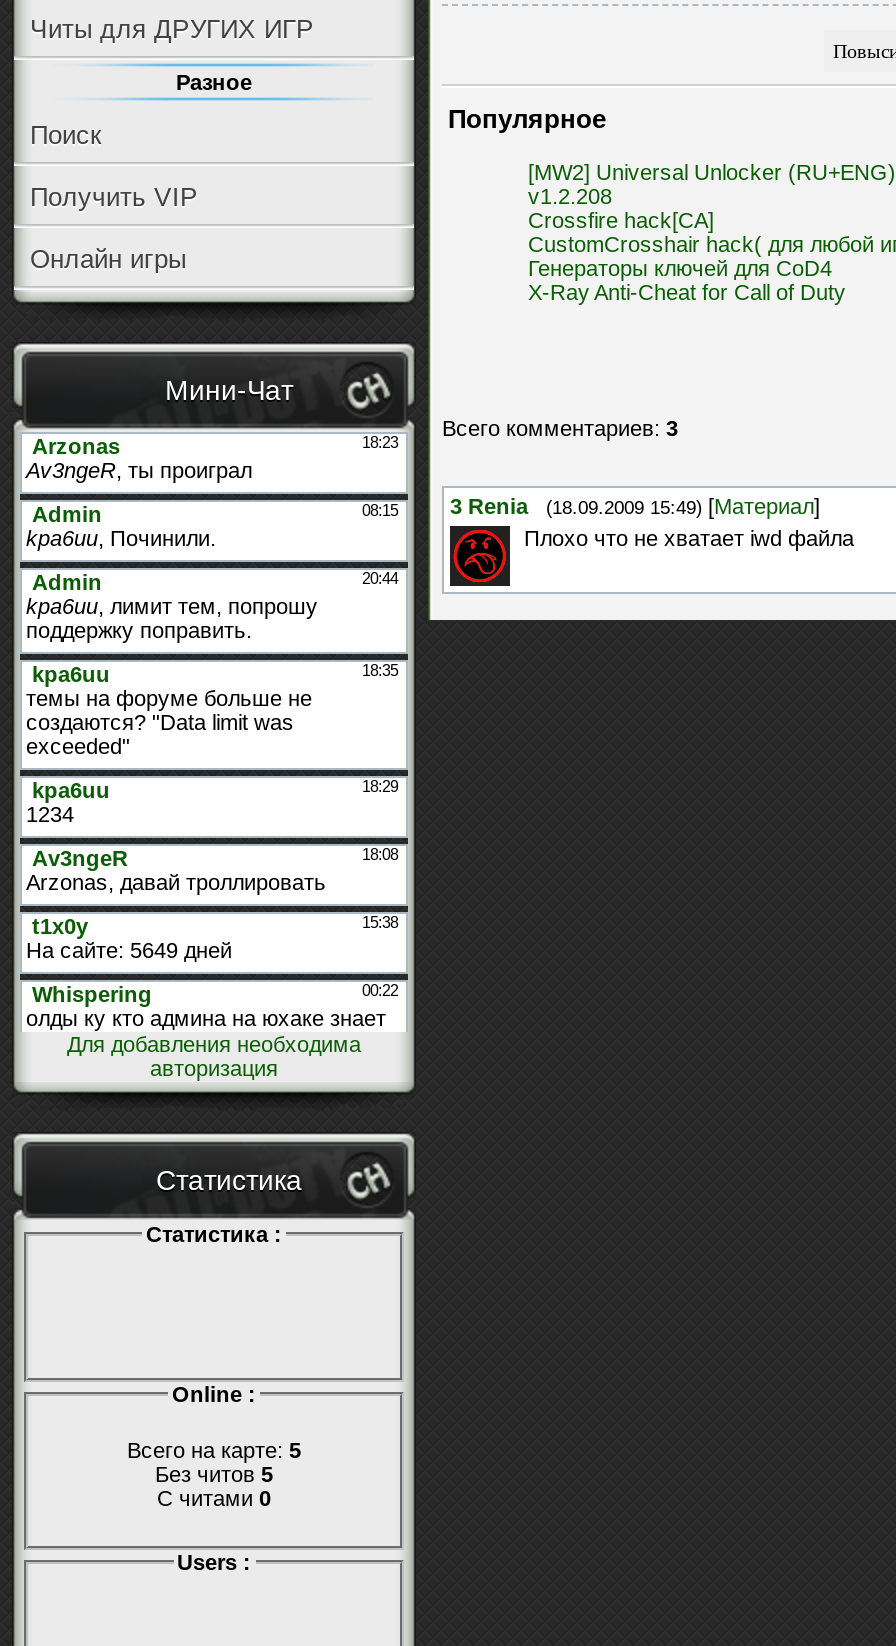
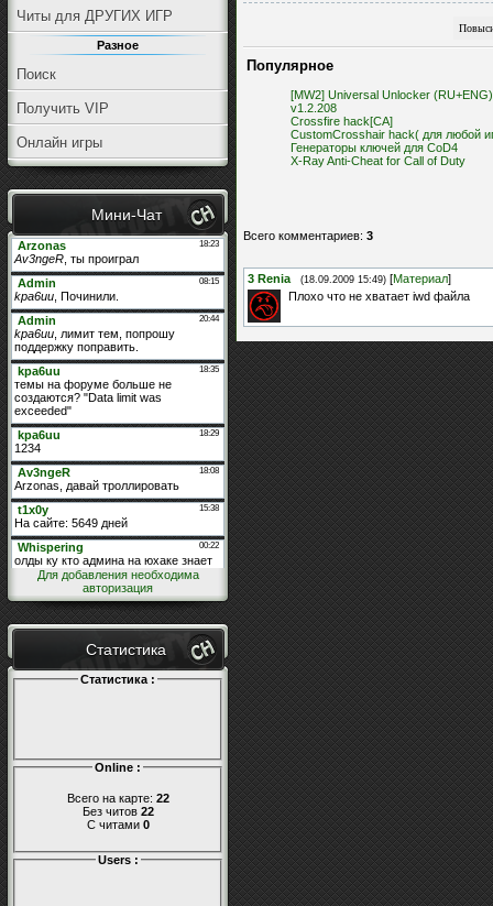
- Всего на карте: 5
+ Всего на карте: 22

- Без читов 5
+ Без читов 22
